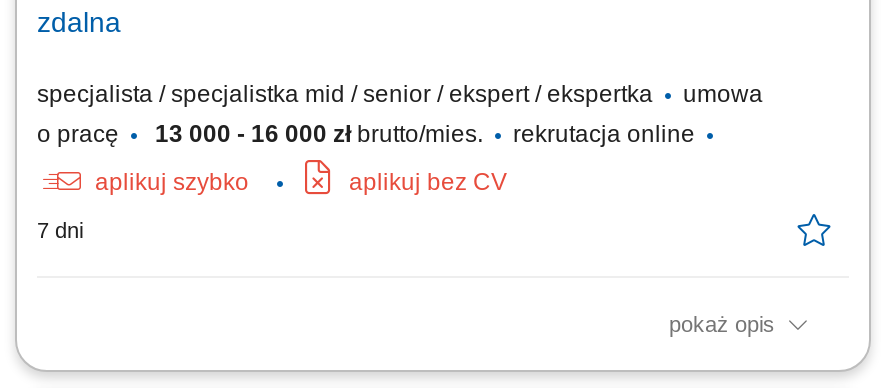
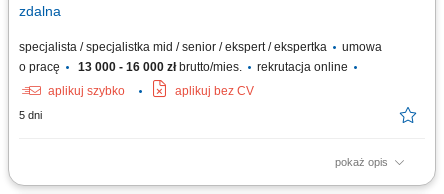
- 7 dni
+ 5 dni
